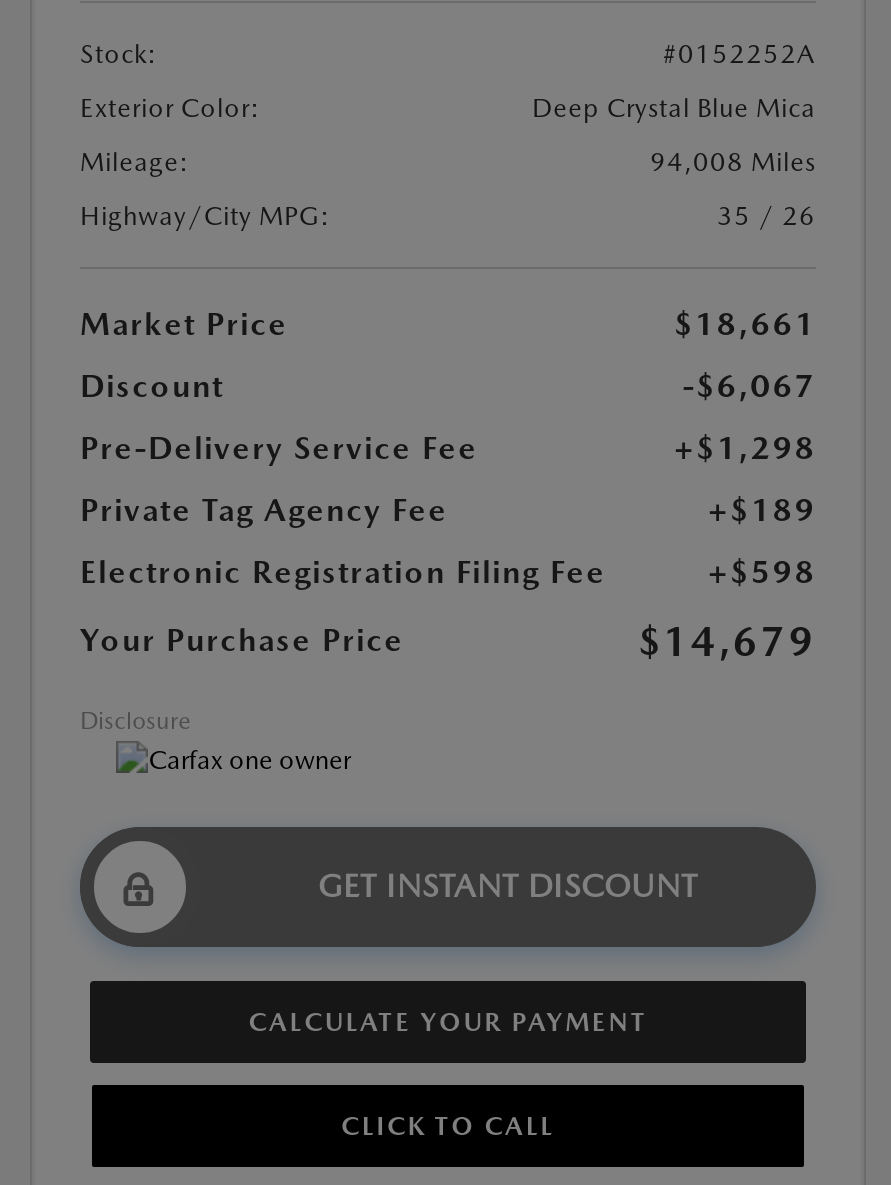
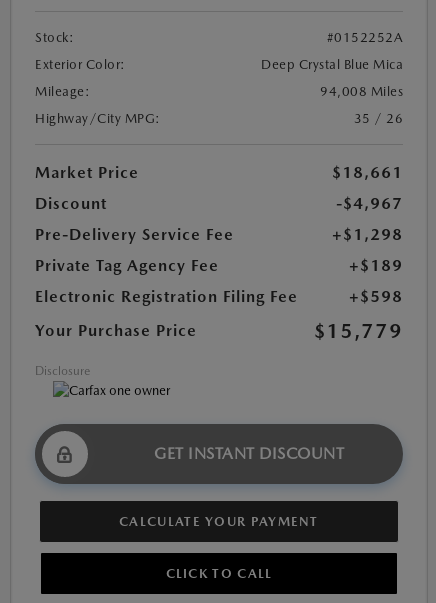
- -$6,067
+ -$4,967

- $14,679
+ $15,779
